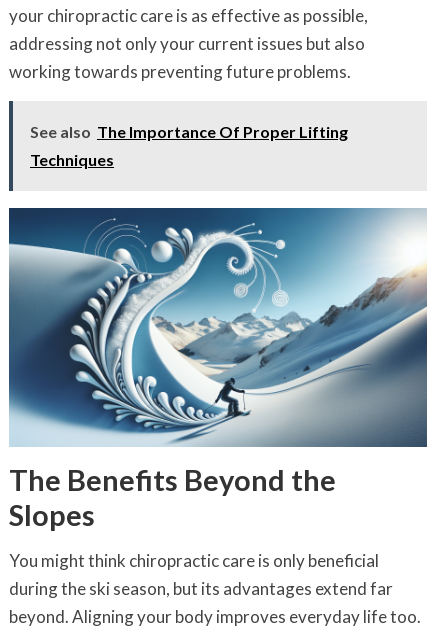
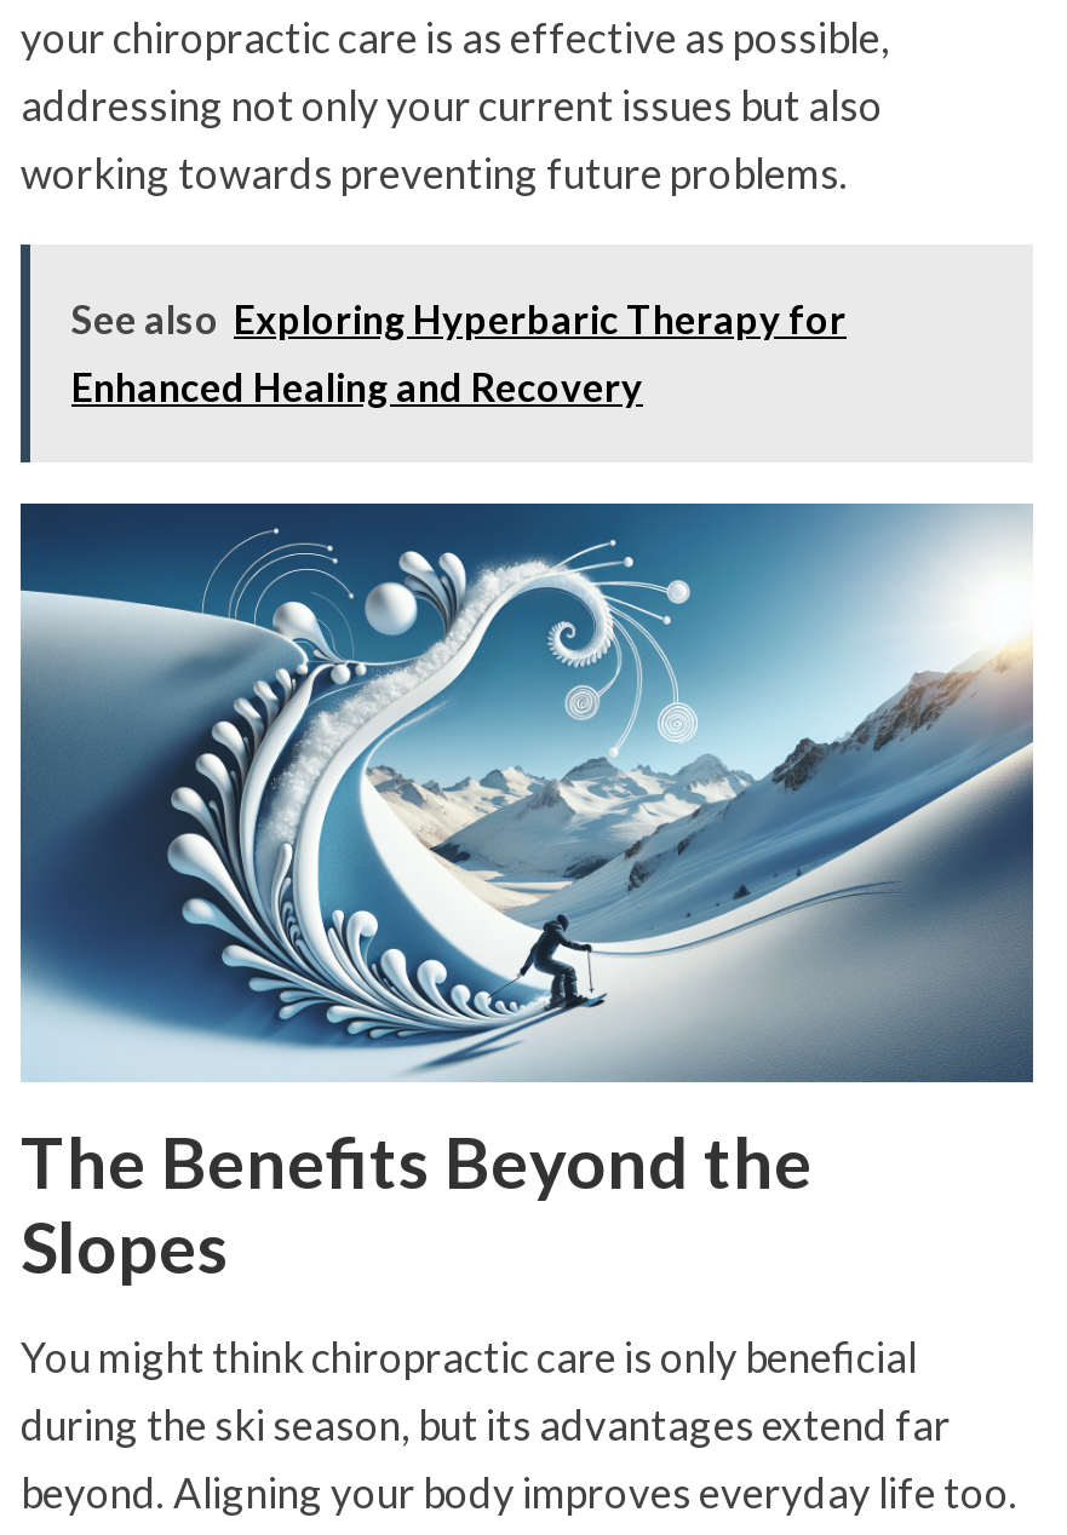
- See also The Importance Of Proper Lifting
+ See also Exploring Hyperbaric Therapy for

- Techniques
+ Enhanced Healing and Recovery
